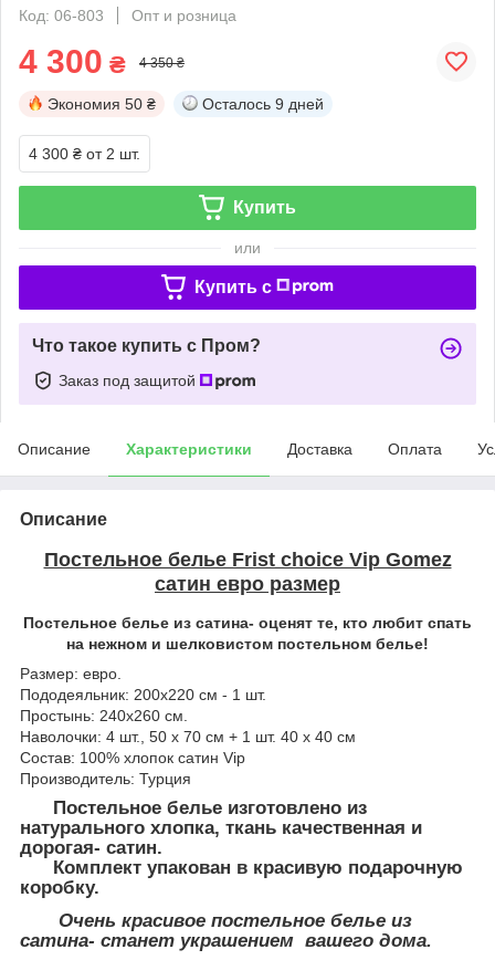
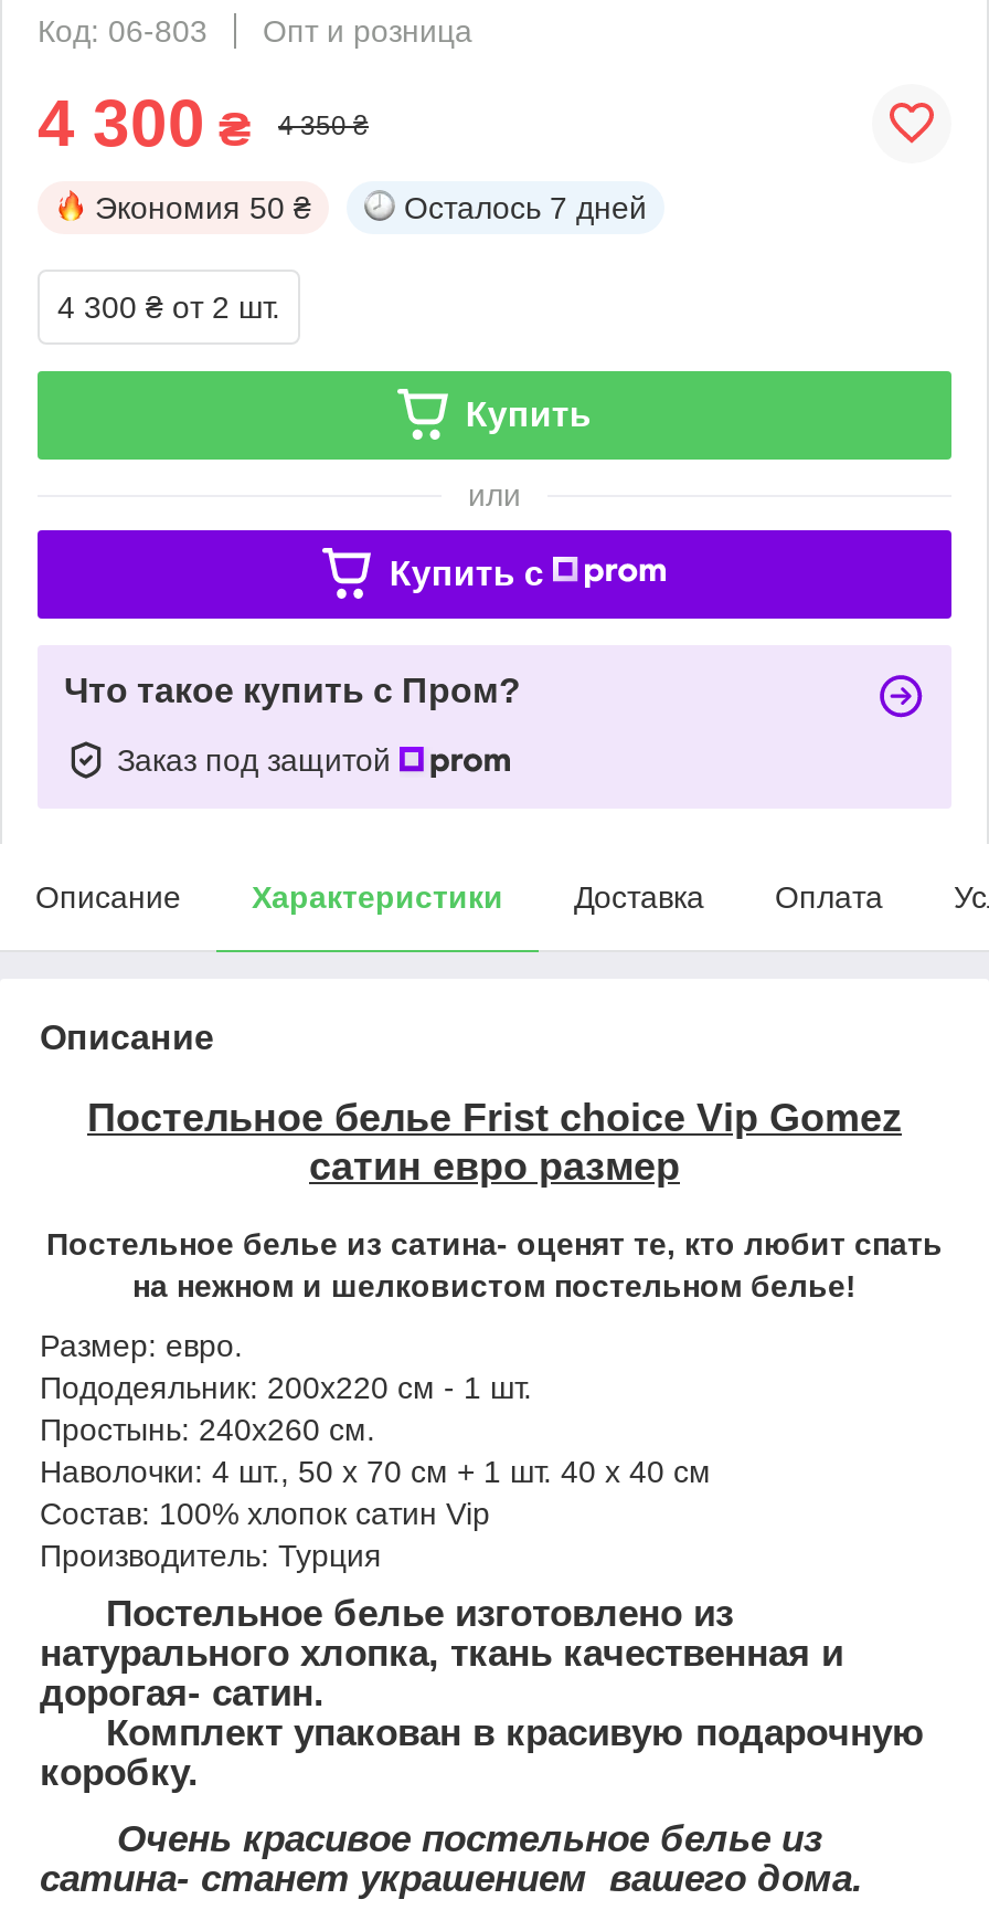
- Осталось 9 дней
+ Осталось 7 дней
